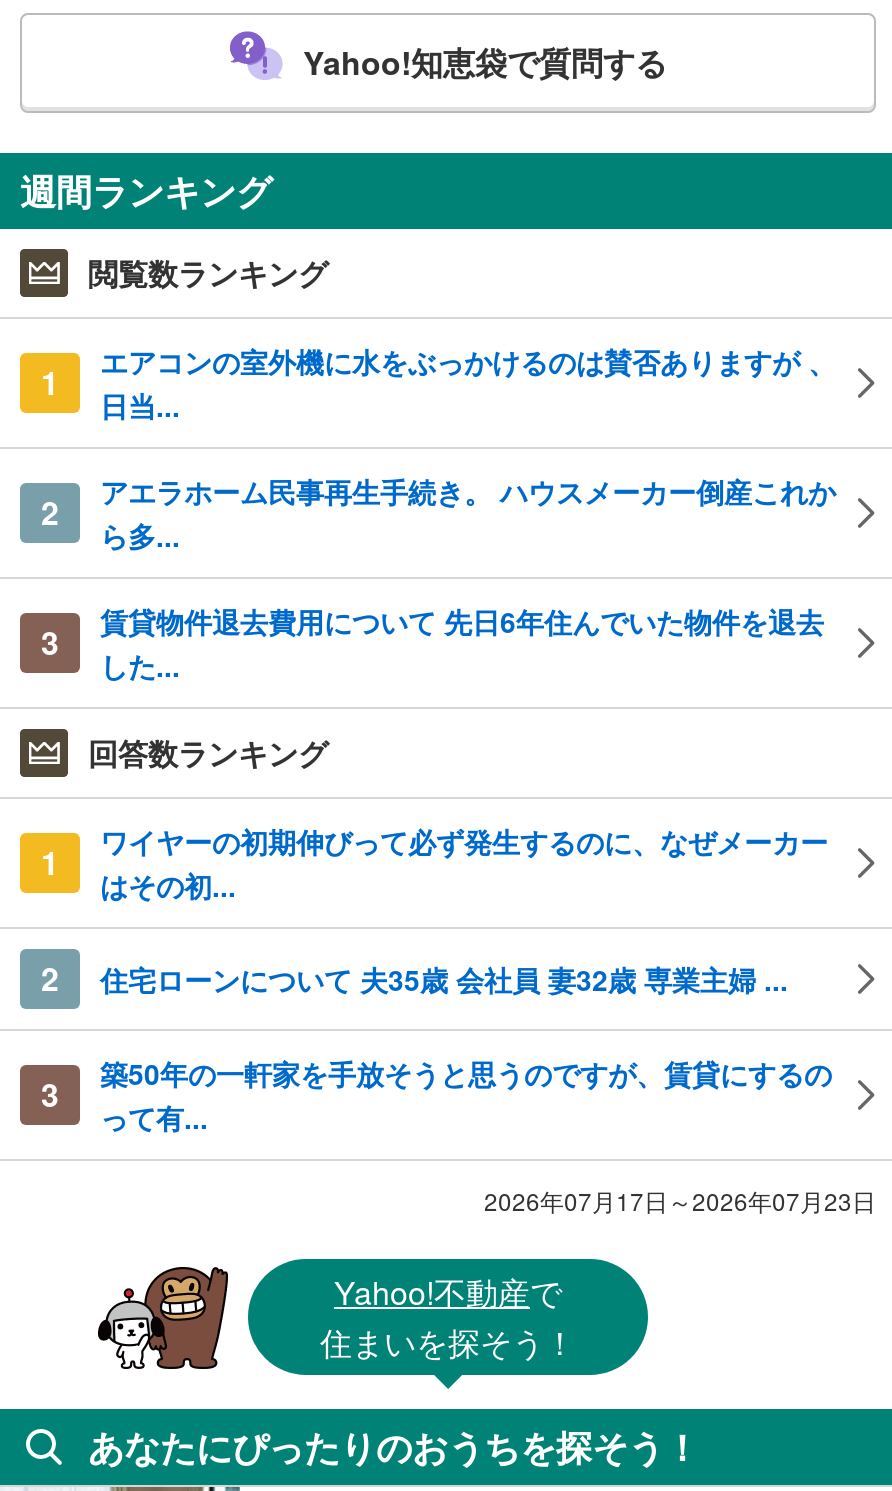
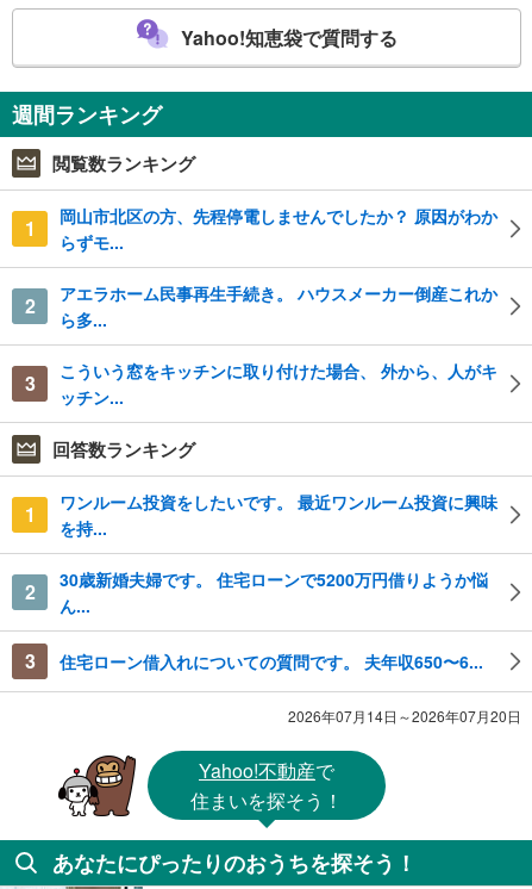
- エアコンの室外機に水をぶっかけるのは賛否ありますが 、
- 日当...
+ 岡山市北区の方、先程停電しませんでしたか？ 原因がわか
+ らずモ...

- 賃貸物件退去費用について 先日6年住んでいた物件を退去
- した...
+ こういう窓をキッチンに取り付けた場合、 外から、人がキ
+ ッチン...

- ワイヤーの初期伸びって必ず発生するのに、なぜメーカー
- はその初...
+ ワンルーム投資をしたいです。 最近ワンルーム投資に興味
+ を持...

- 住宅ローンについて 夫35歳 会社員 妻32歳 専業主婦 ...
+ 30歳新婚夫婦です。 住宅ローンで5200万円借りようか悩
+ ん...

- 築50年の一軒家を手放そうと思うのですが、賃貸にするの
- って有...
+ 住宅ローン借入れについての質問です。 夫年収650〜6...

- 2026年07月17日～2026年07月23日
+ 2026年07月14日～2026年07月20日
